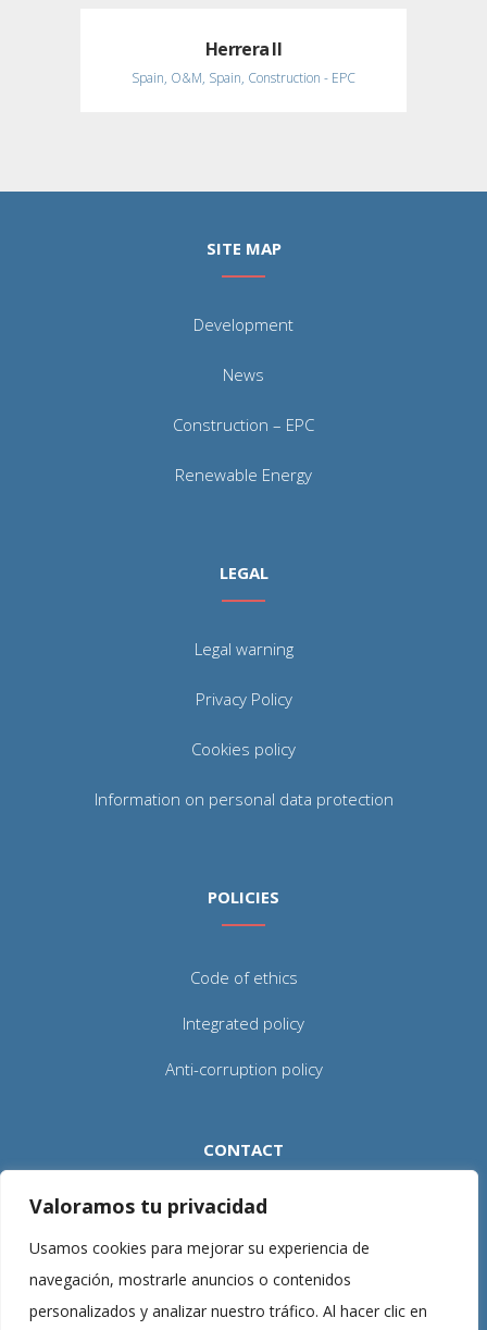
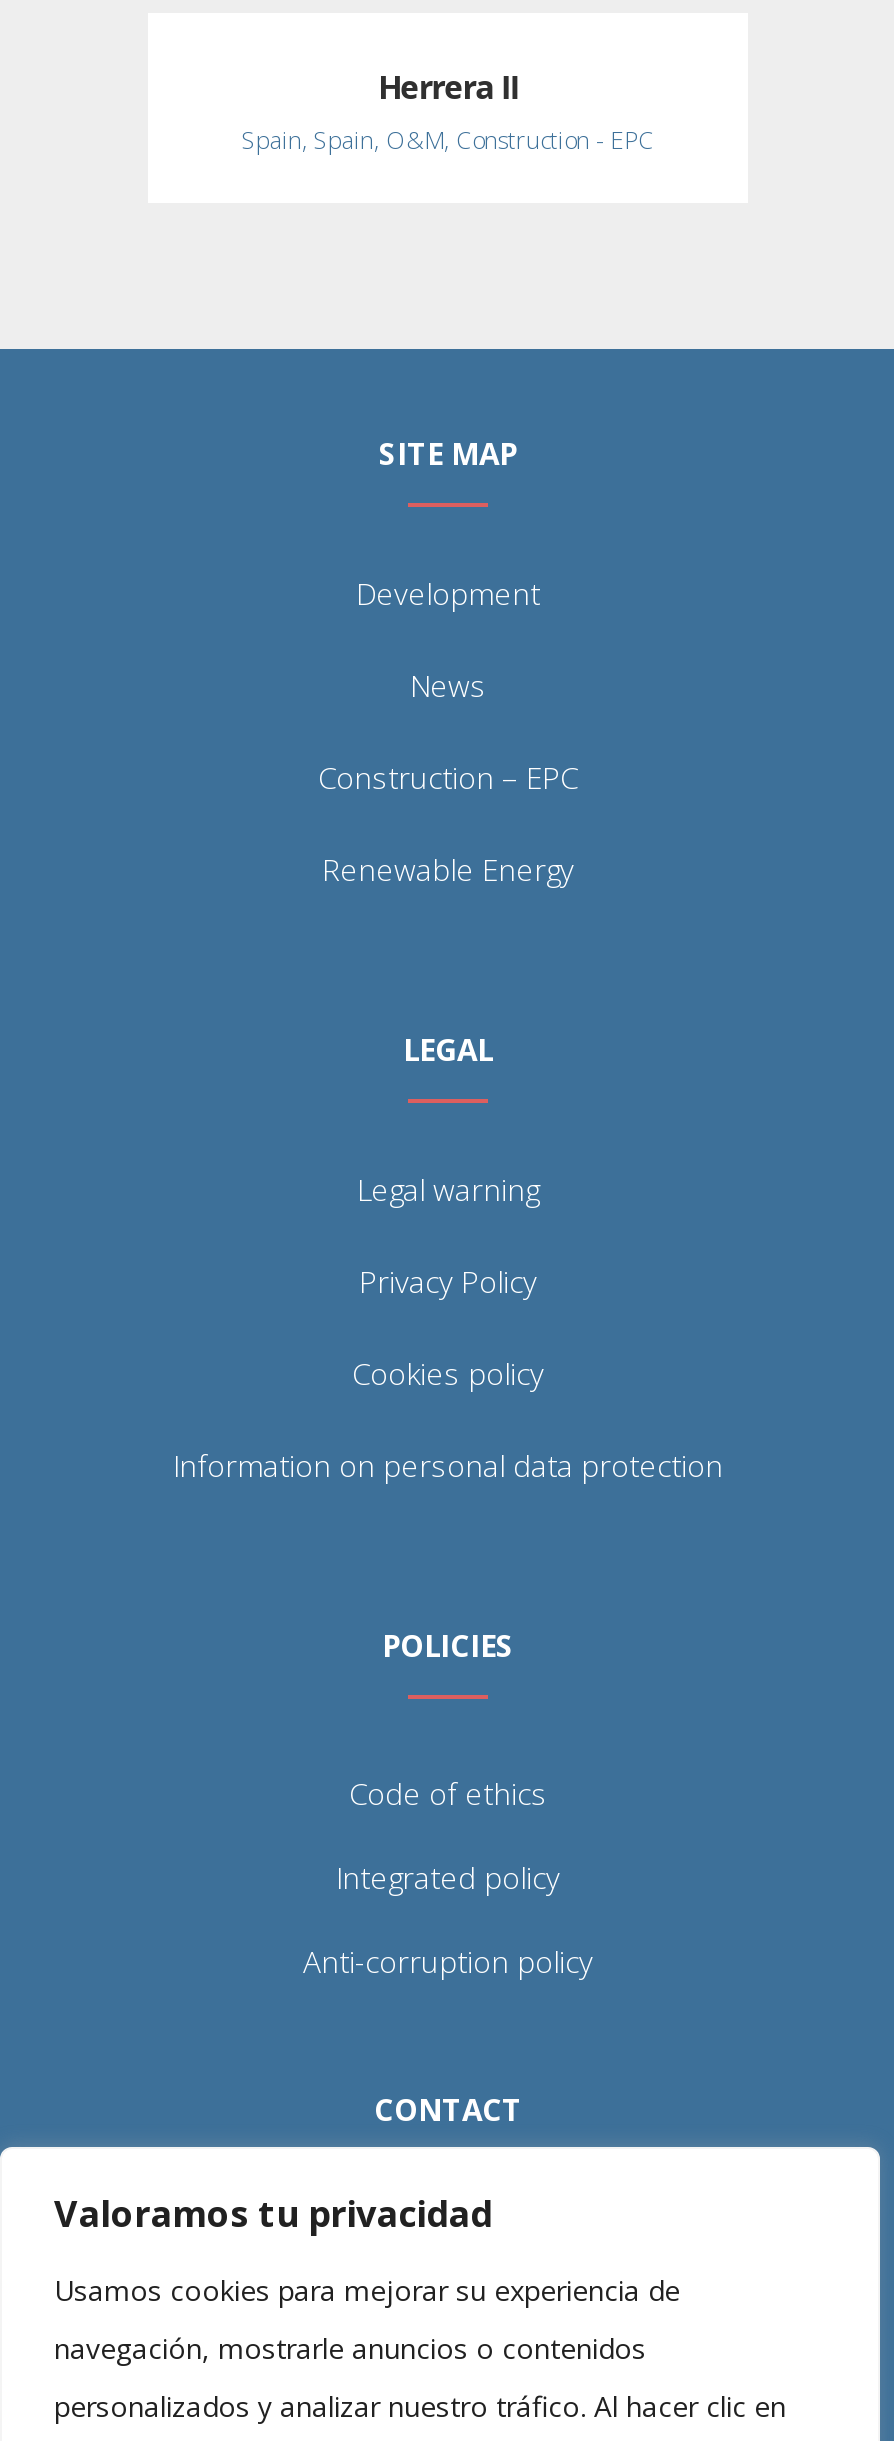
- Spain, O&M, Spain, Construction - EPC
+ Spain, Spain, O&M, Construction - EPC
